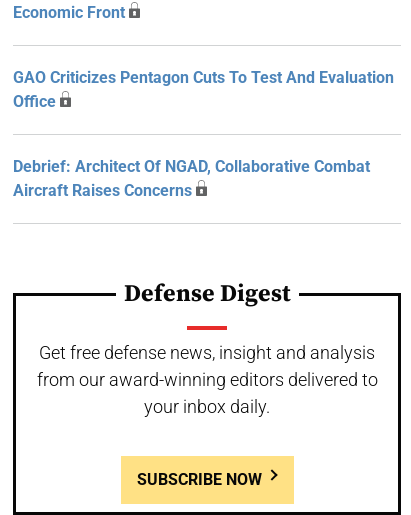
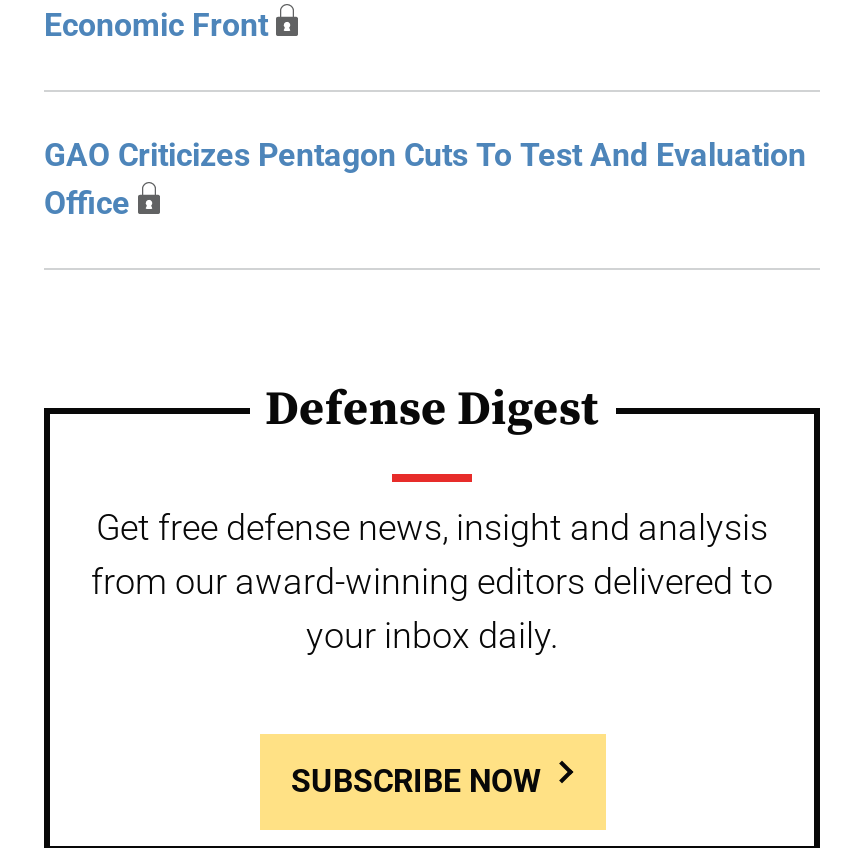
- Debrief: Architect Of NGAD, Collaborative Combat
- Aircraft Raises Concerns
